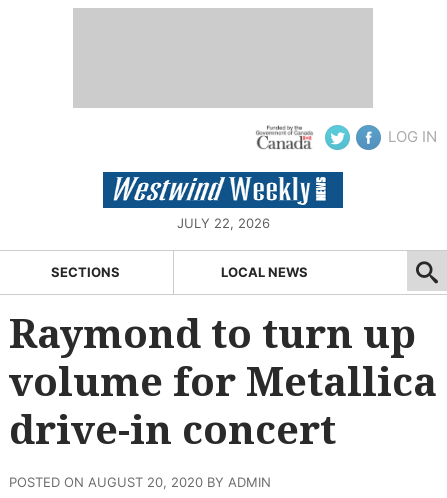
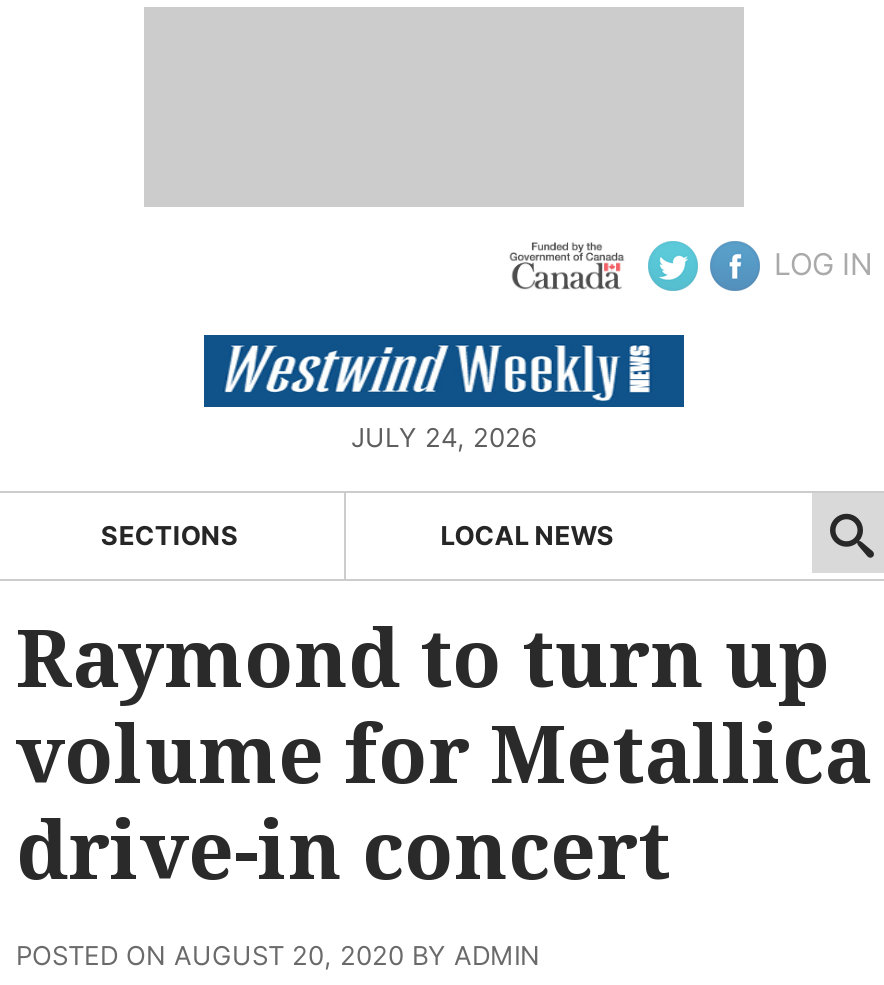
- JULY 22, 2026
+ JULY 24, 2026
